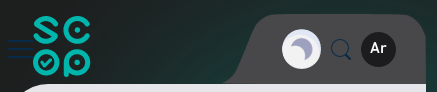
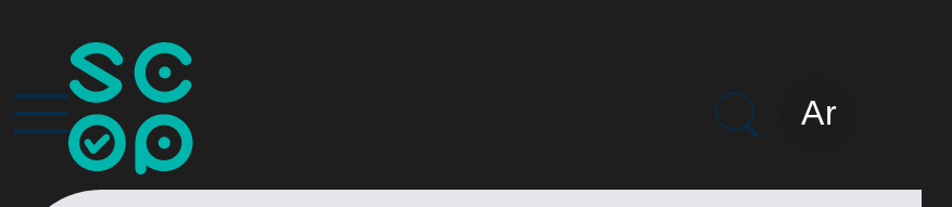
- [image]
